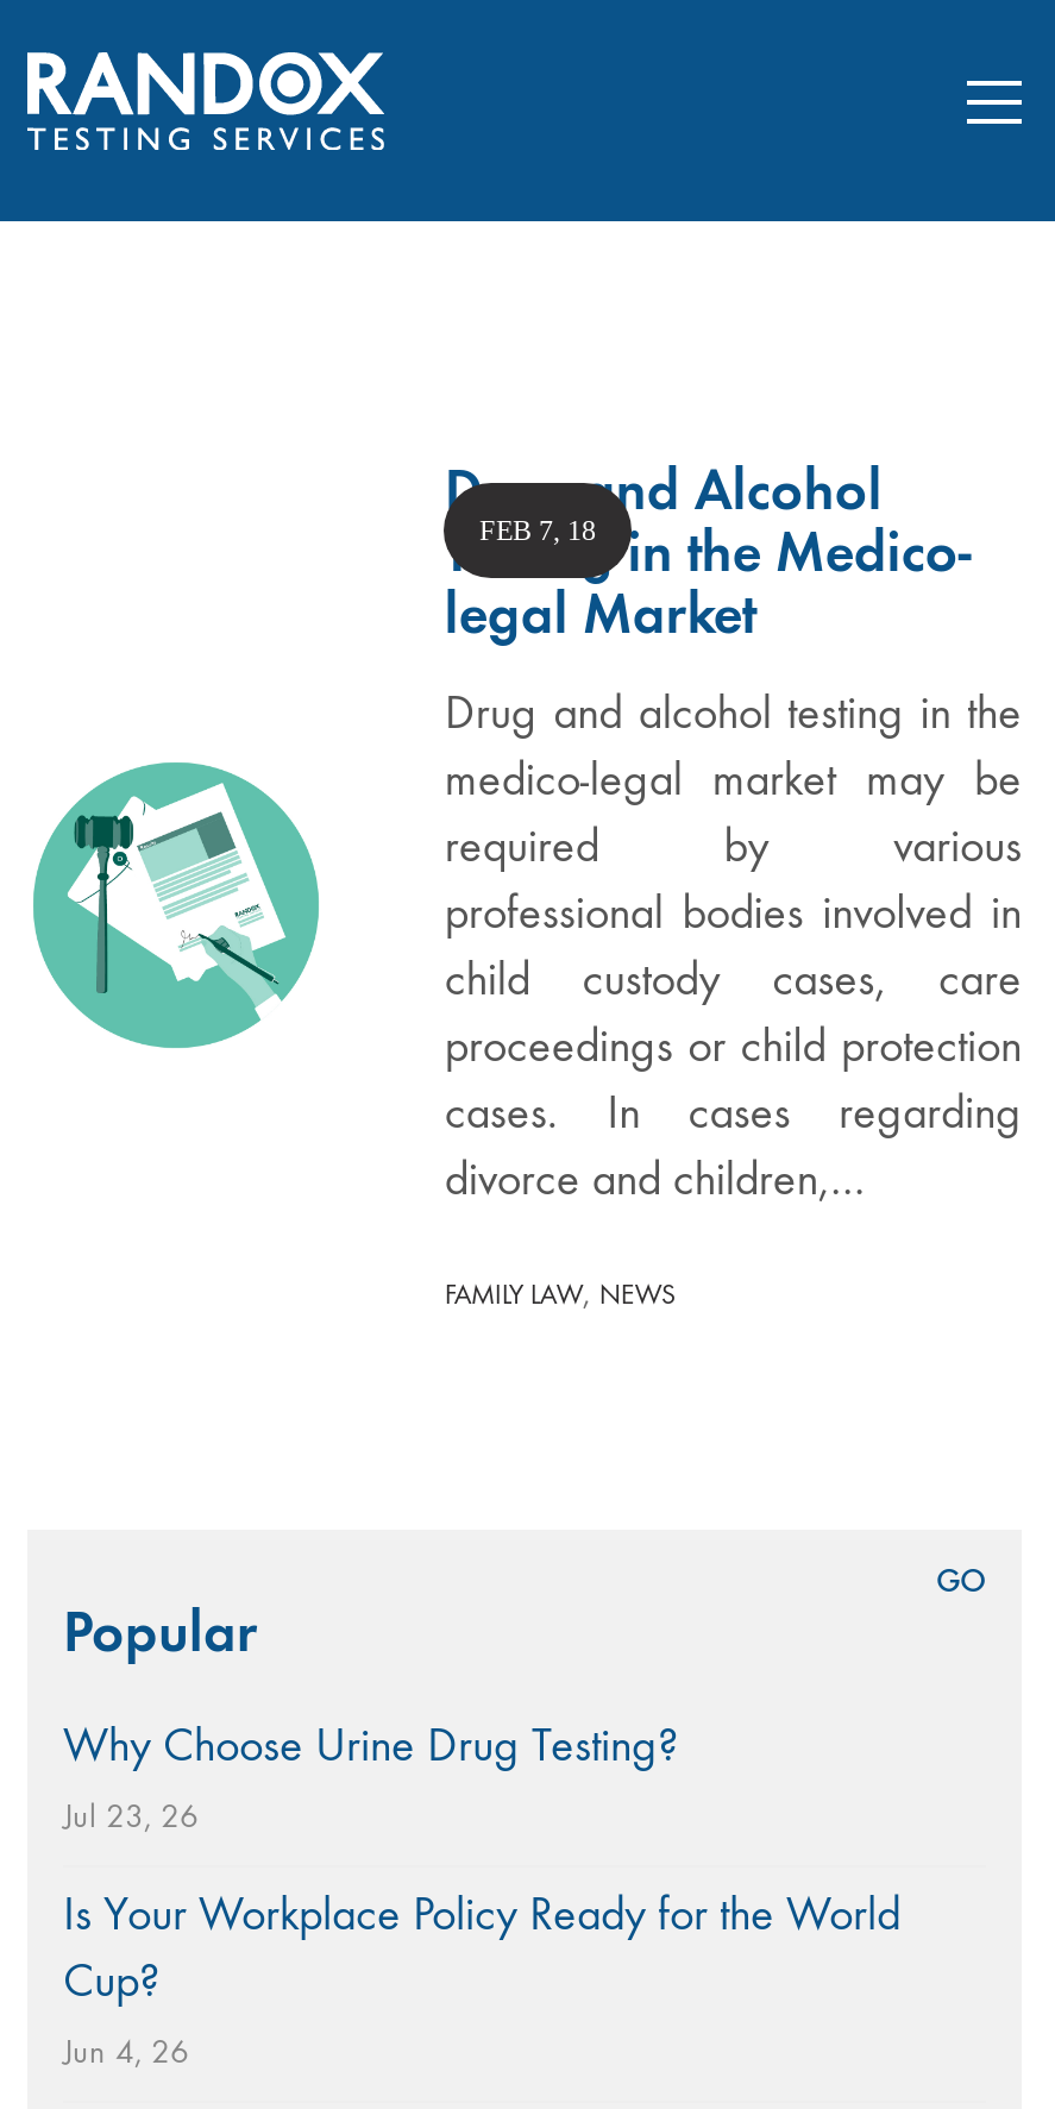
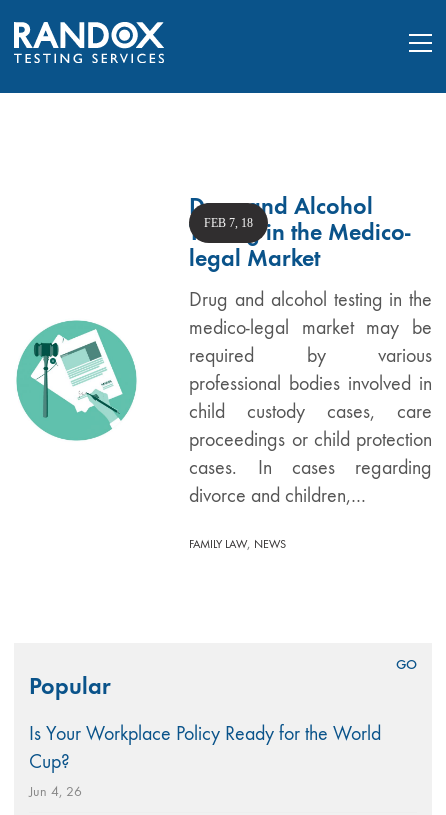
- Why Choose Urine Drug Testing?
- Jul 23, 26
